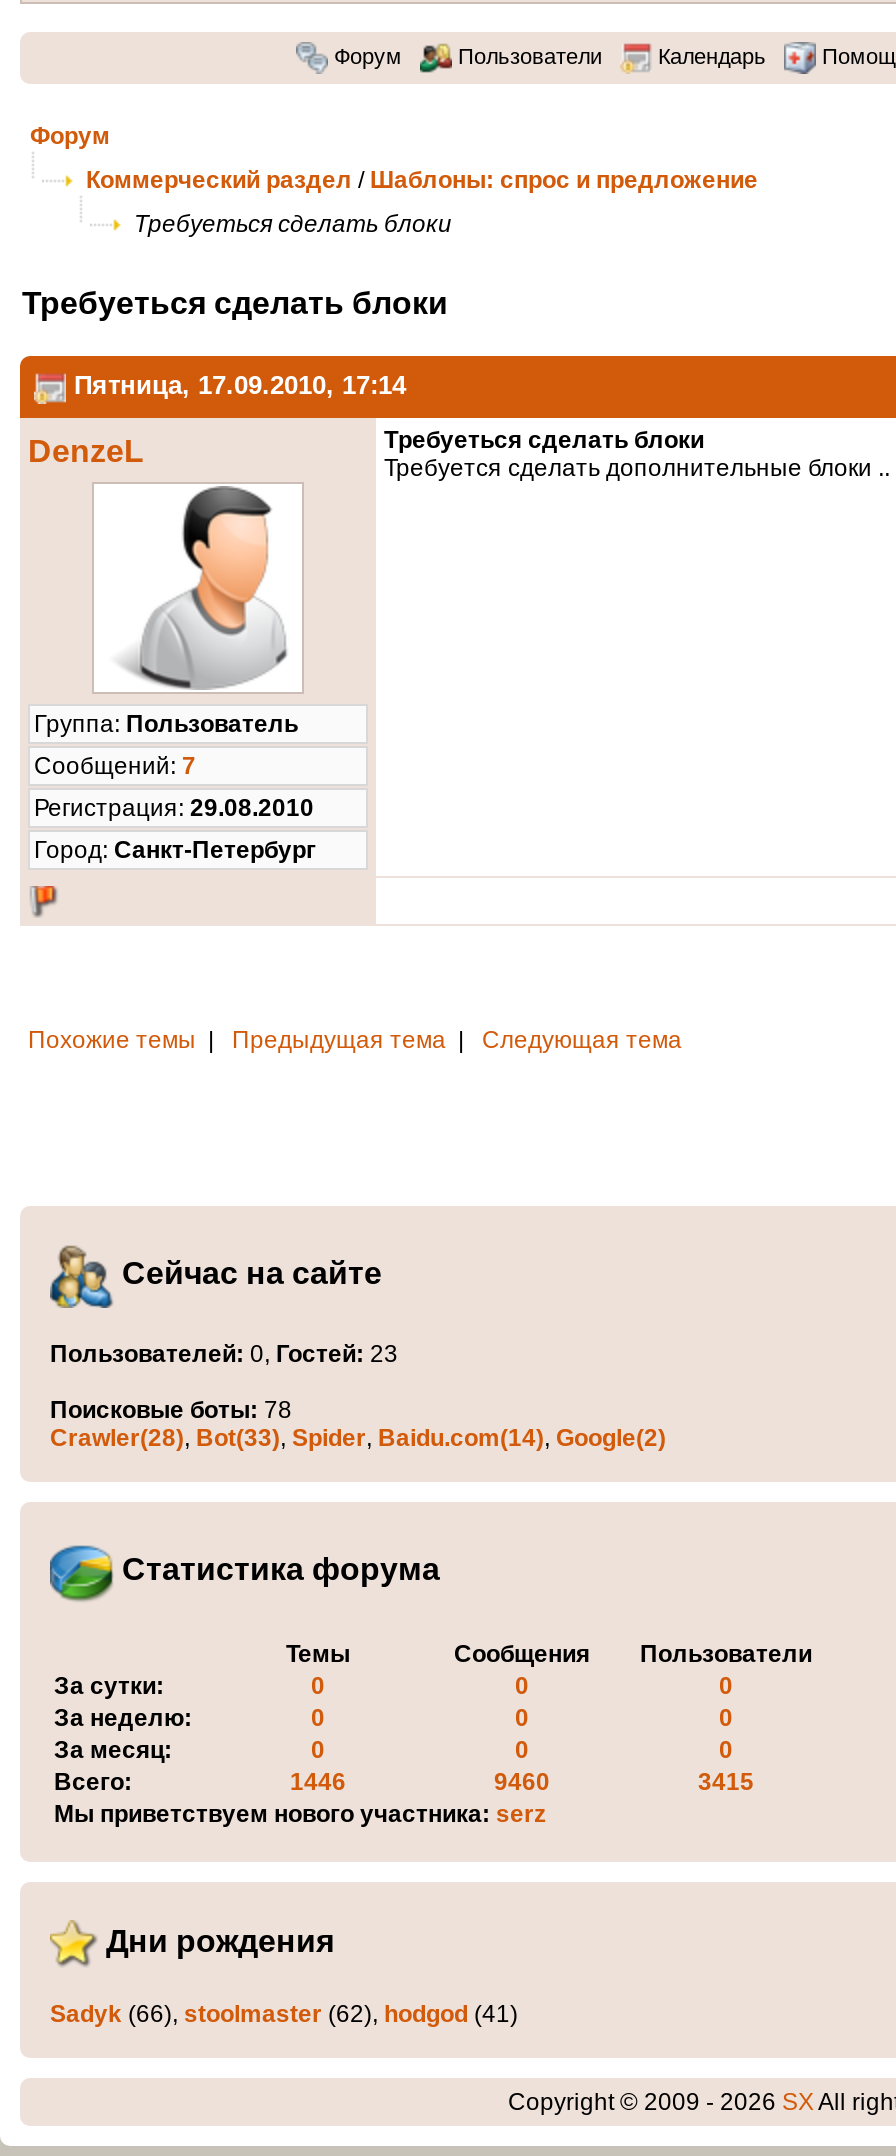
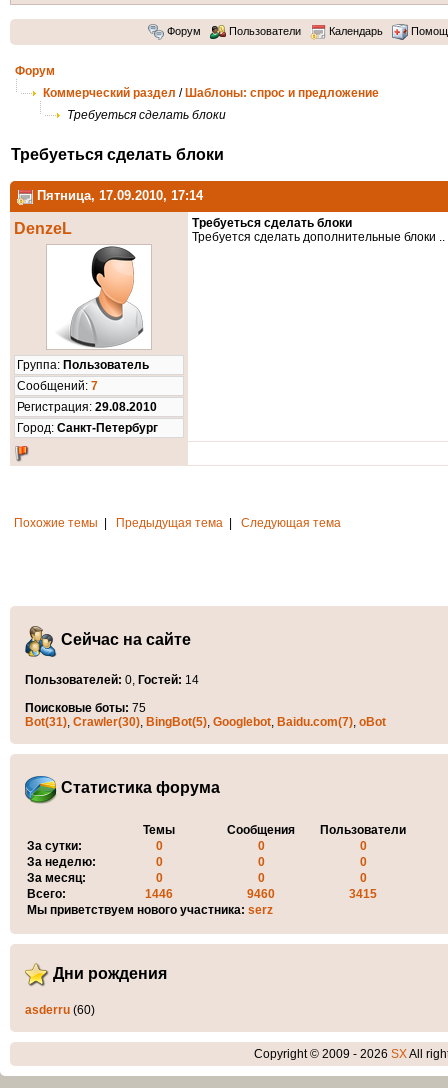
- Пользователей: 0, Гостей: 23
+ Пользователей: 0, Гостей: 14

- Поисковые боты: 78
- Crawler(28), Bot(33), Spider, Baidu.com(14), Google(2)
+ Поисковые боты: 75
+ Bot(31), Crawler(30), BingBot(5), Googlebot, Baidu.com(7), oBot

- Sadyk (66), stoolmaster (62), hodgod (41)
+ asderru (60)
